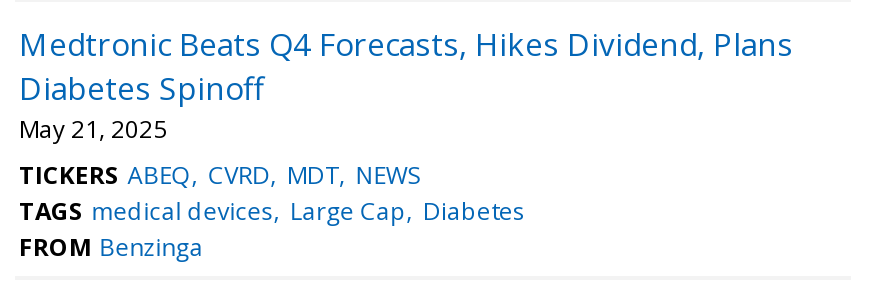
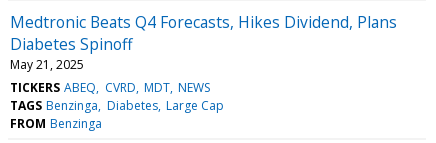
- TAGS medical devices Large Cap Diabetes
+ TAGS Benzinga Diabetes Large Cap
